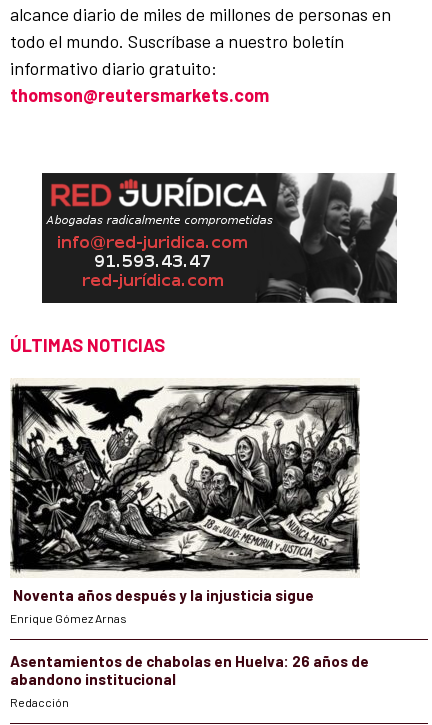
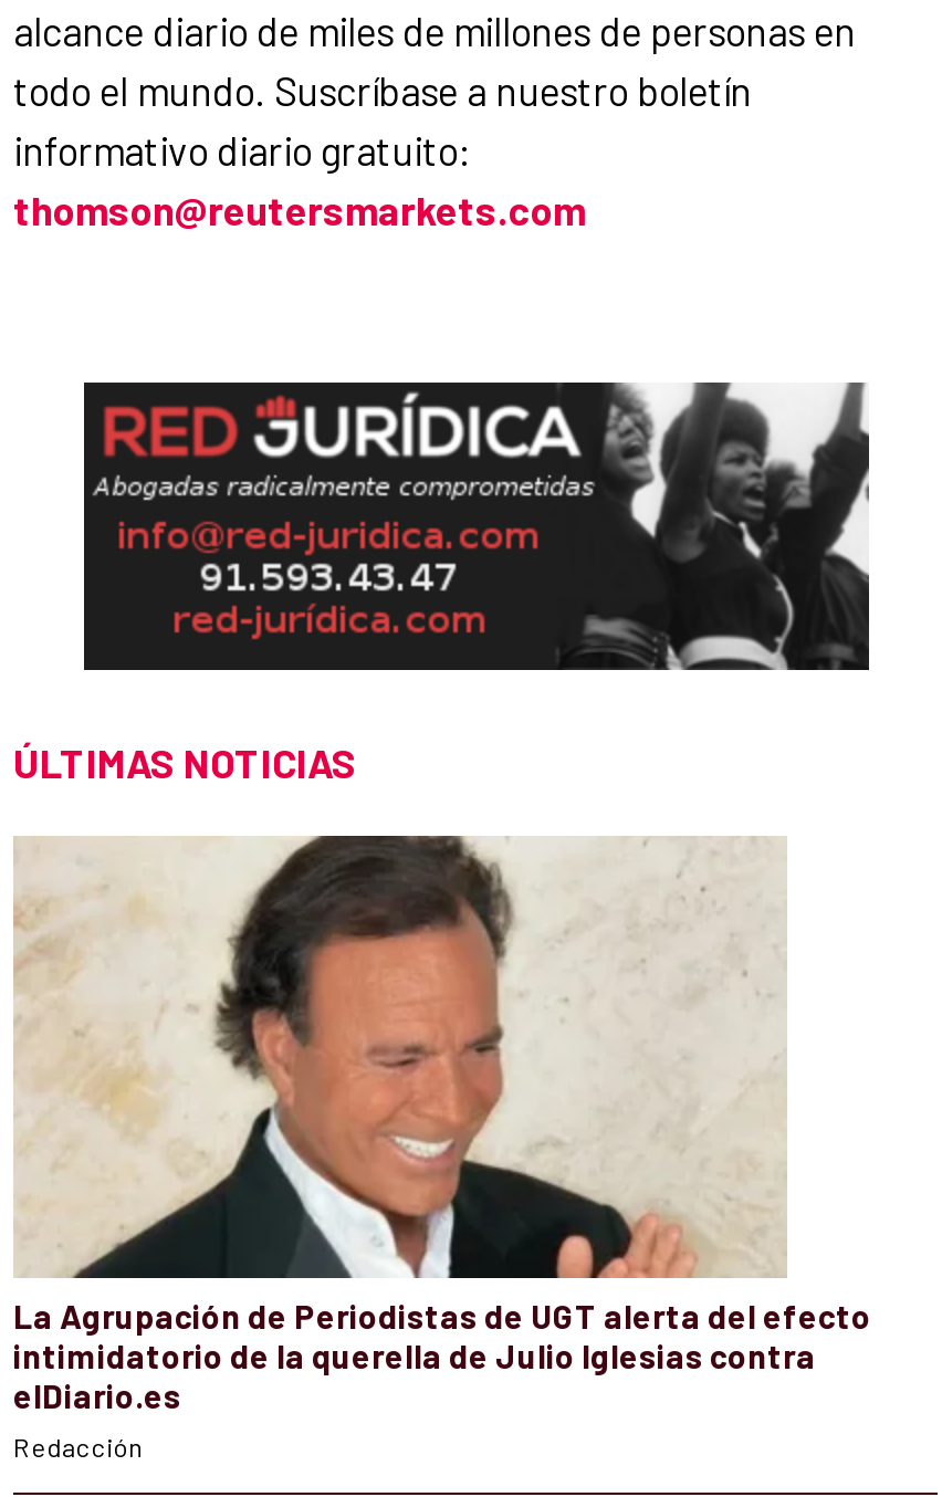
- [image]
- Noventa años después y la injusticia sigue
- Enrique Gómez Arnas
- Asentamientos de chabolas en Huelva: 26 años de
- abandono institucional
+ [image]
+ La Agrupación de Periodistas de UGT alerta del efecto
+ intimidatorio de la querella de Julio Iglesias contra
+ elDiario.es
